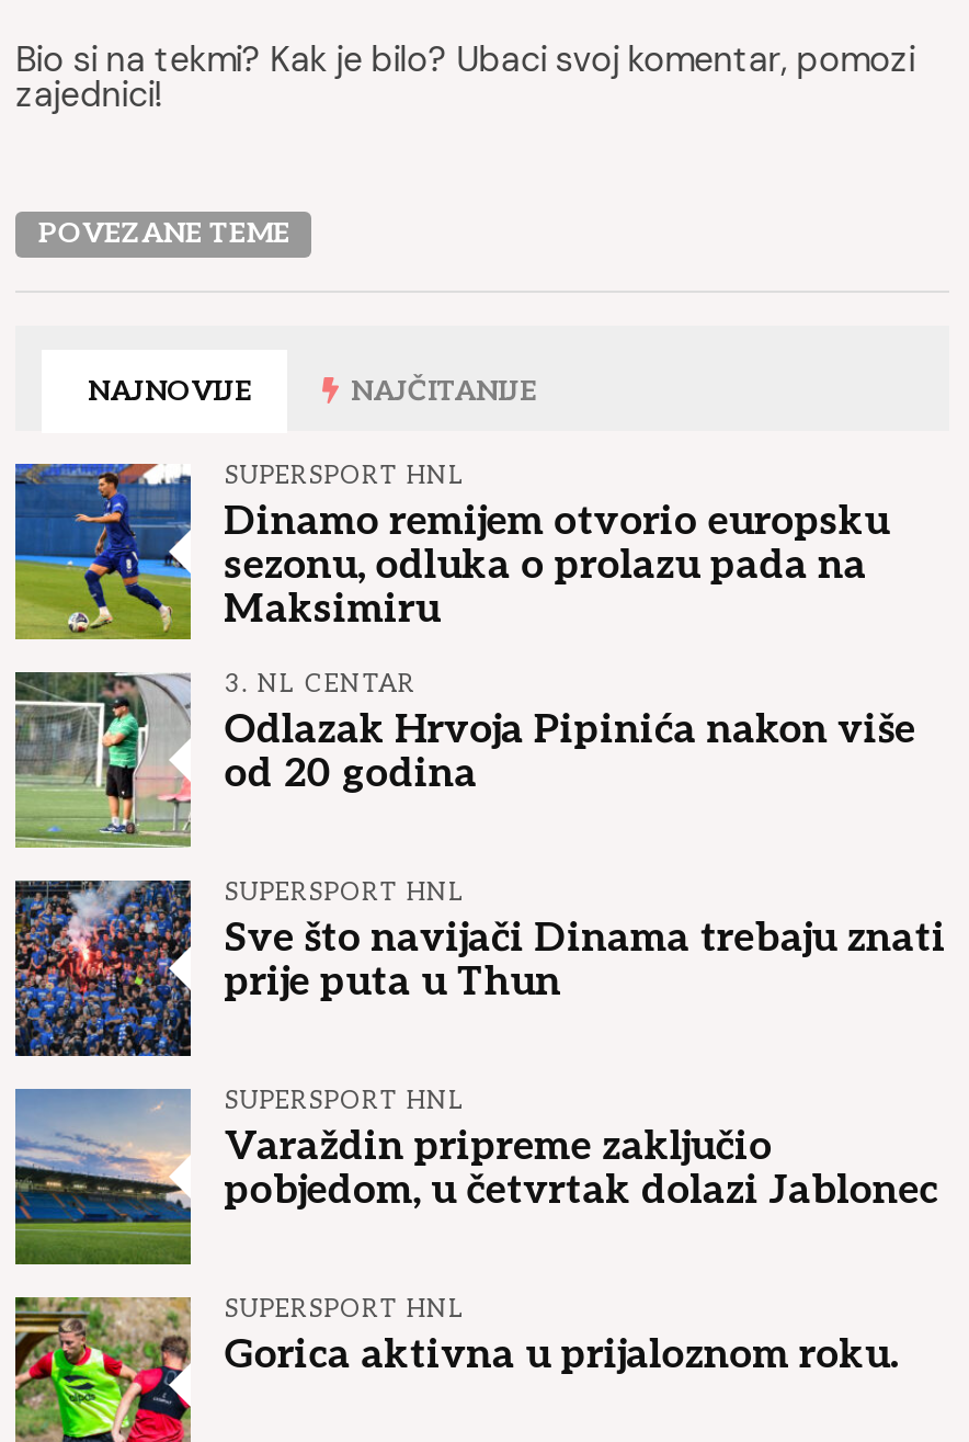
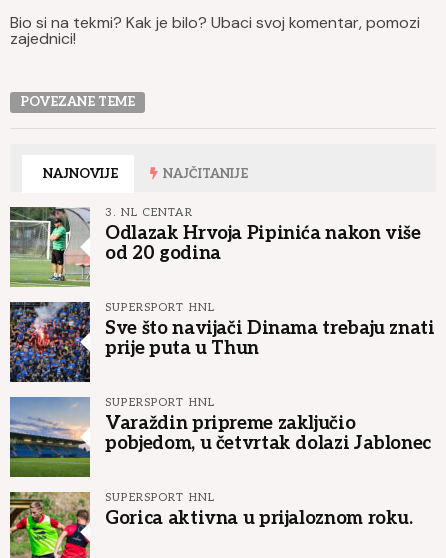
- [image]
- SUPERSPORT HNL
- Dinamo remijem otvorio europsku
- sezonu, odluka o prolazu pada na
- Maksimiru
